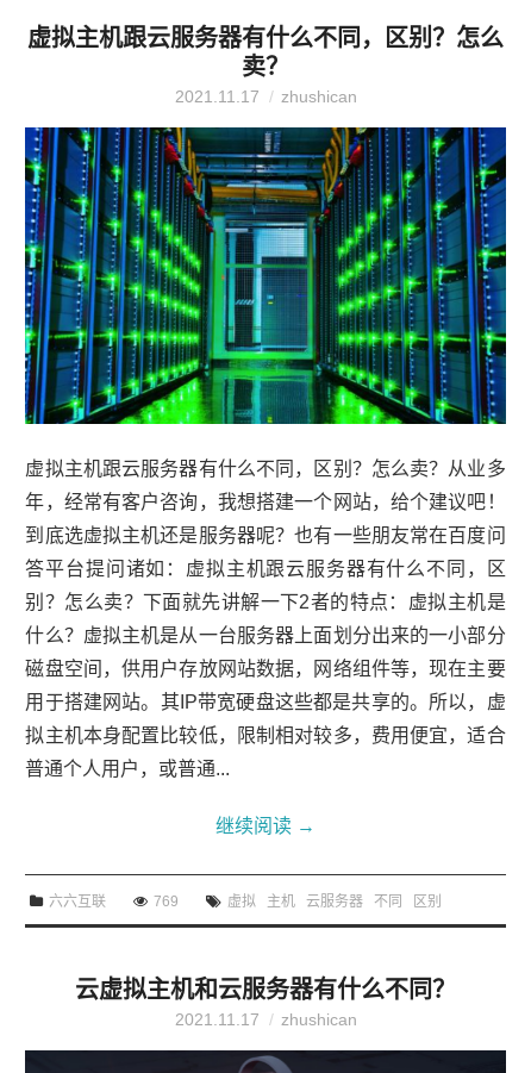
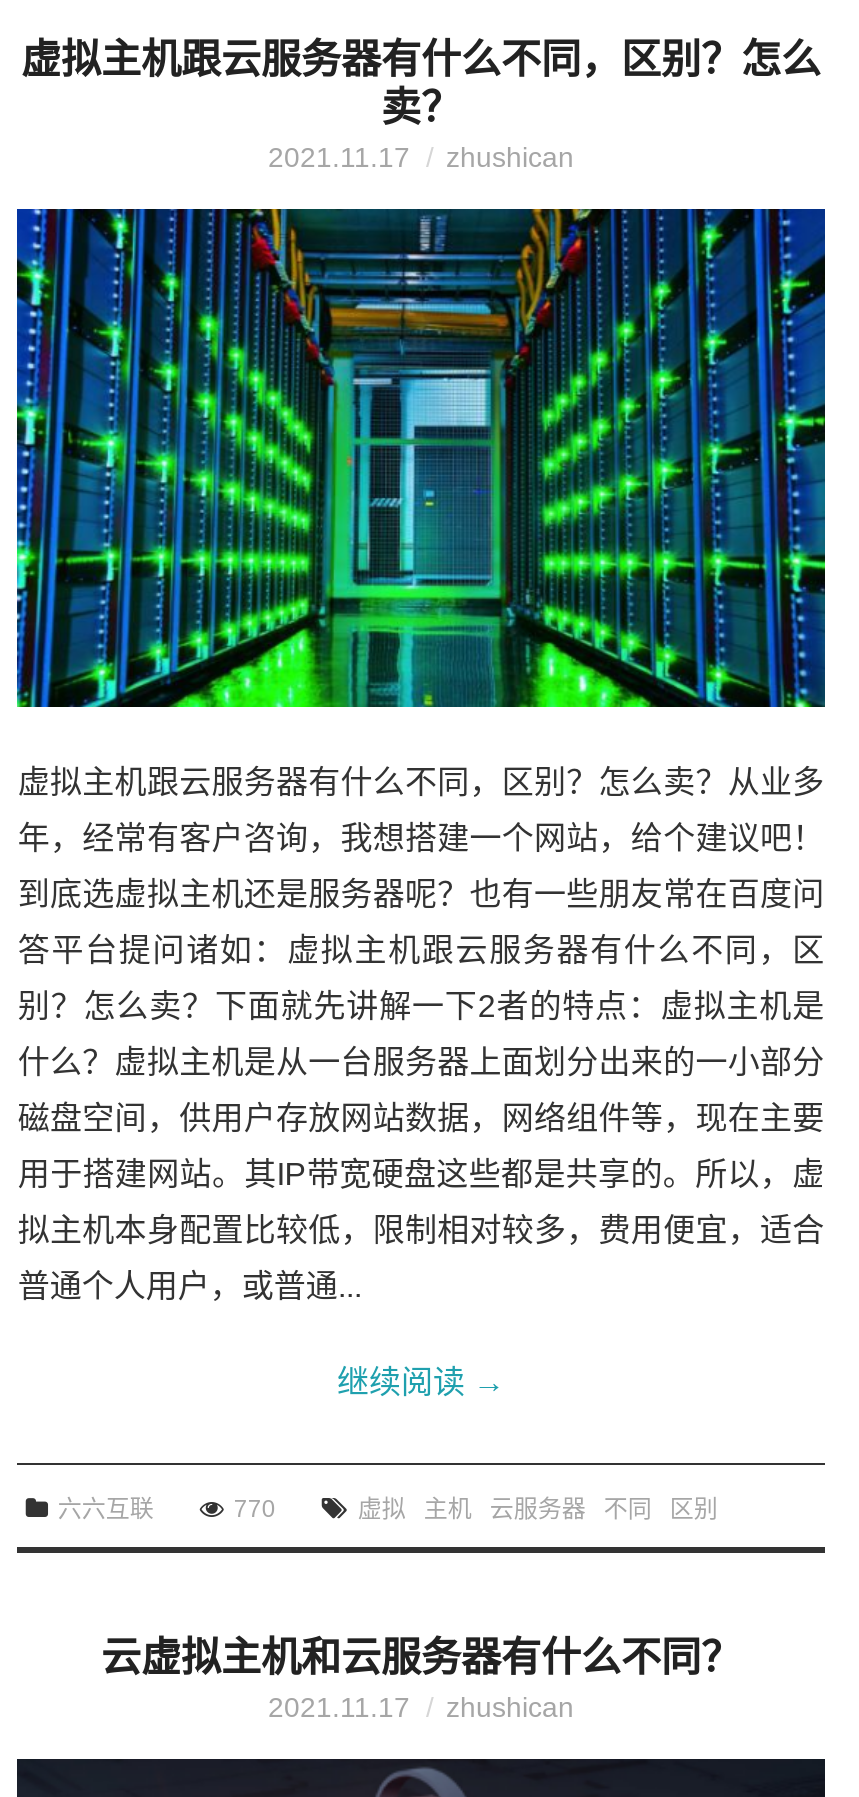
- 769
+ 770
